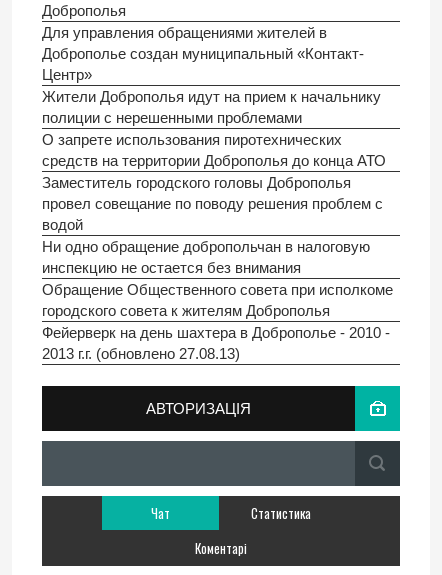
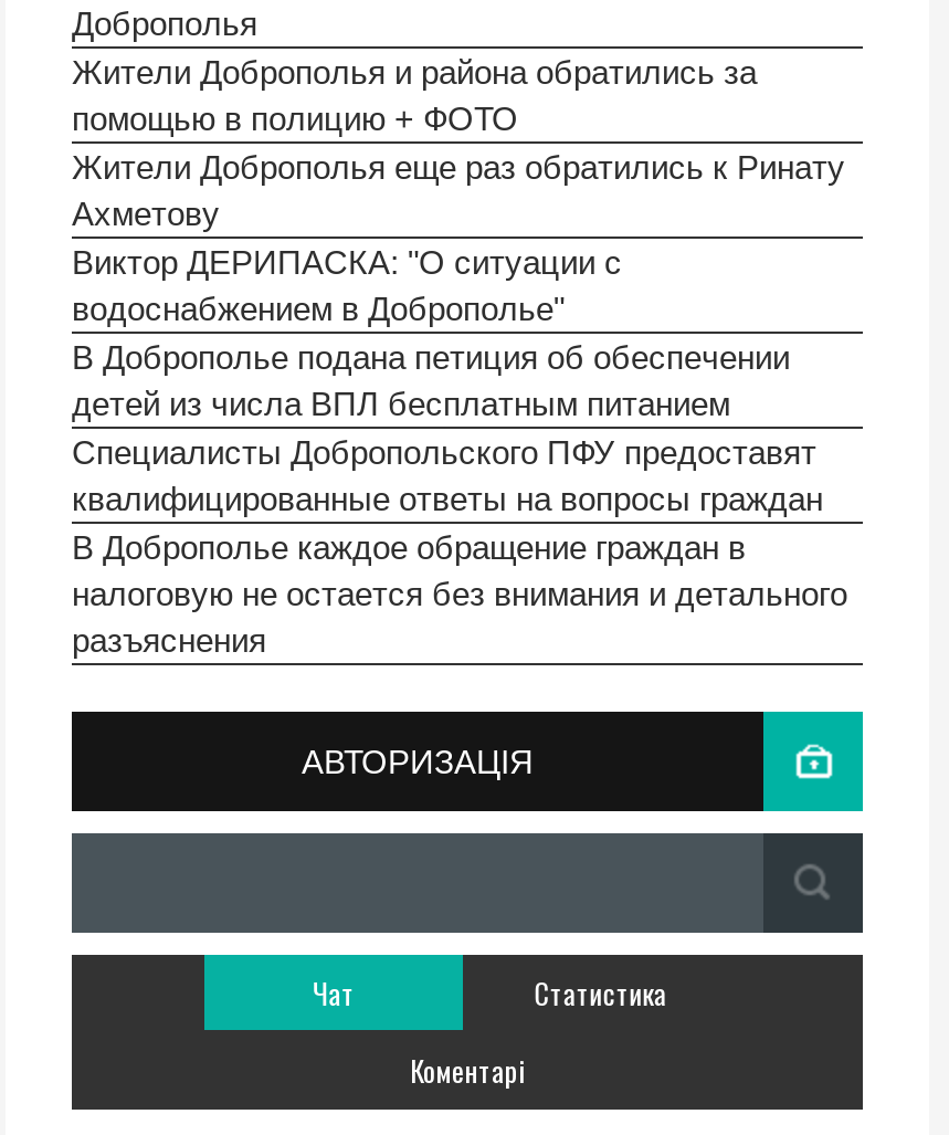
- Для управления обращениями жителей в
- Доброполье создан муниципальный «Контакт-
- Центр»
- Жители Доброполья идут на прием к начальнику
- полиции с нерешенными проблемами
- О запрете использования пиротехнических
- средств на территории Доброполья до конца АТО
- Заместитель городского головы Доброполья
- провел совещание по поводу решения проблем с
- водой
- Ни одно обращение добропольчан в налоговую
- инспекцию не остается без внимания
- Обращение Общественного совета при исполкоме
- городского совета к жителям Доброполья
- Фейерверк на день шахтера в Доброполье - 2010 -
- 2013 г.г. (обновлено 27.08.13)
+ Жители Доброполья и района обратились за
+ помощью в полицию + ФОТО
+ Жители Доброполья еще раз обратились к Ринату
+ Ахметову
+ Виктор ДЕРИПАСКА: "О ситуации с
+ водоснабжением в Доброполье"
+ В Доброполье подана петиция об обеспечении
+ детей из числа ВПЛ бесплатным питанием
+ Специалисты Добропольского ПФУ предоставят
+ квалифицированные ответы на вопросы граждан
+ В Доброполье каждое обращение граждан в
+ налоговую не остается без внимания и детального
+ разъяснения
